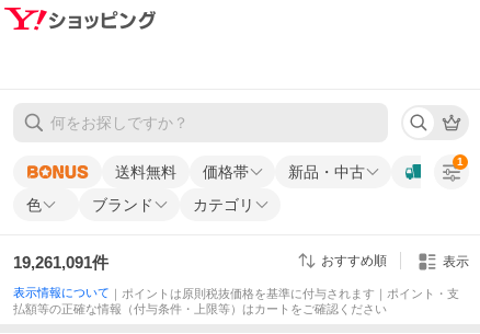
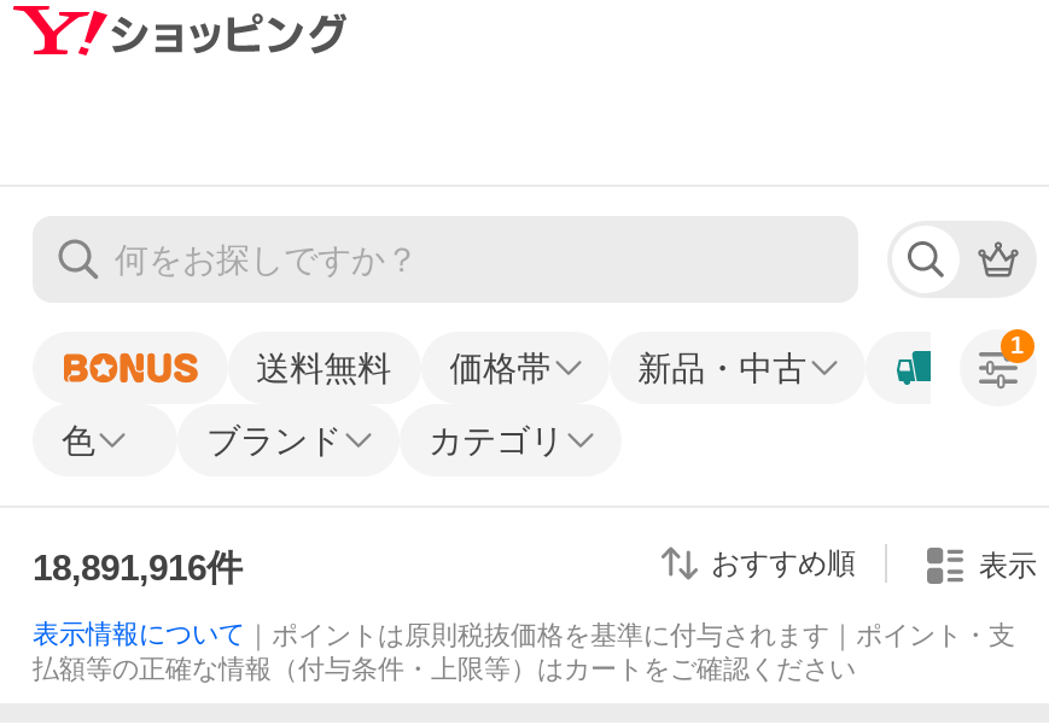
- 19,261,091件
+ 18,891,916件
